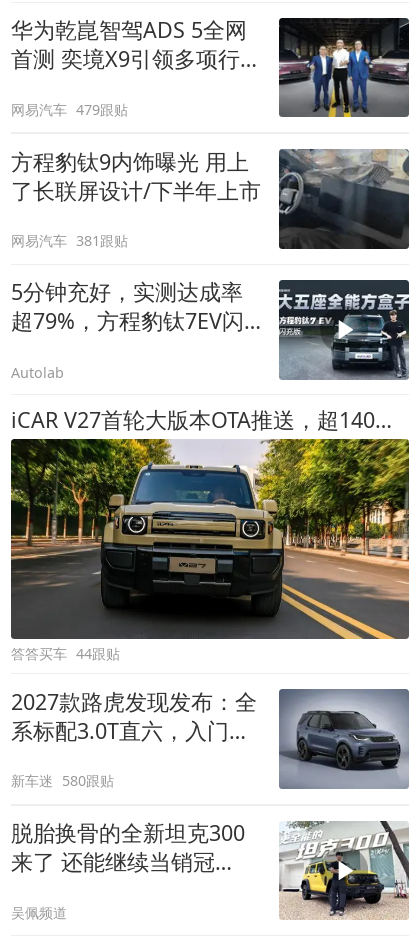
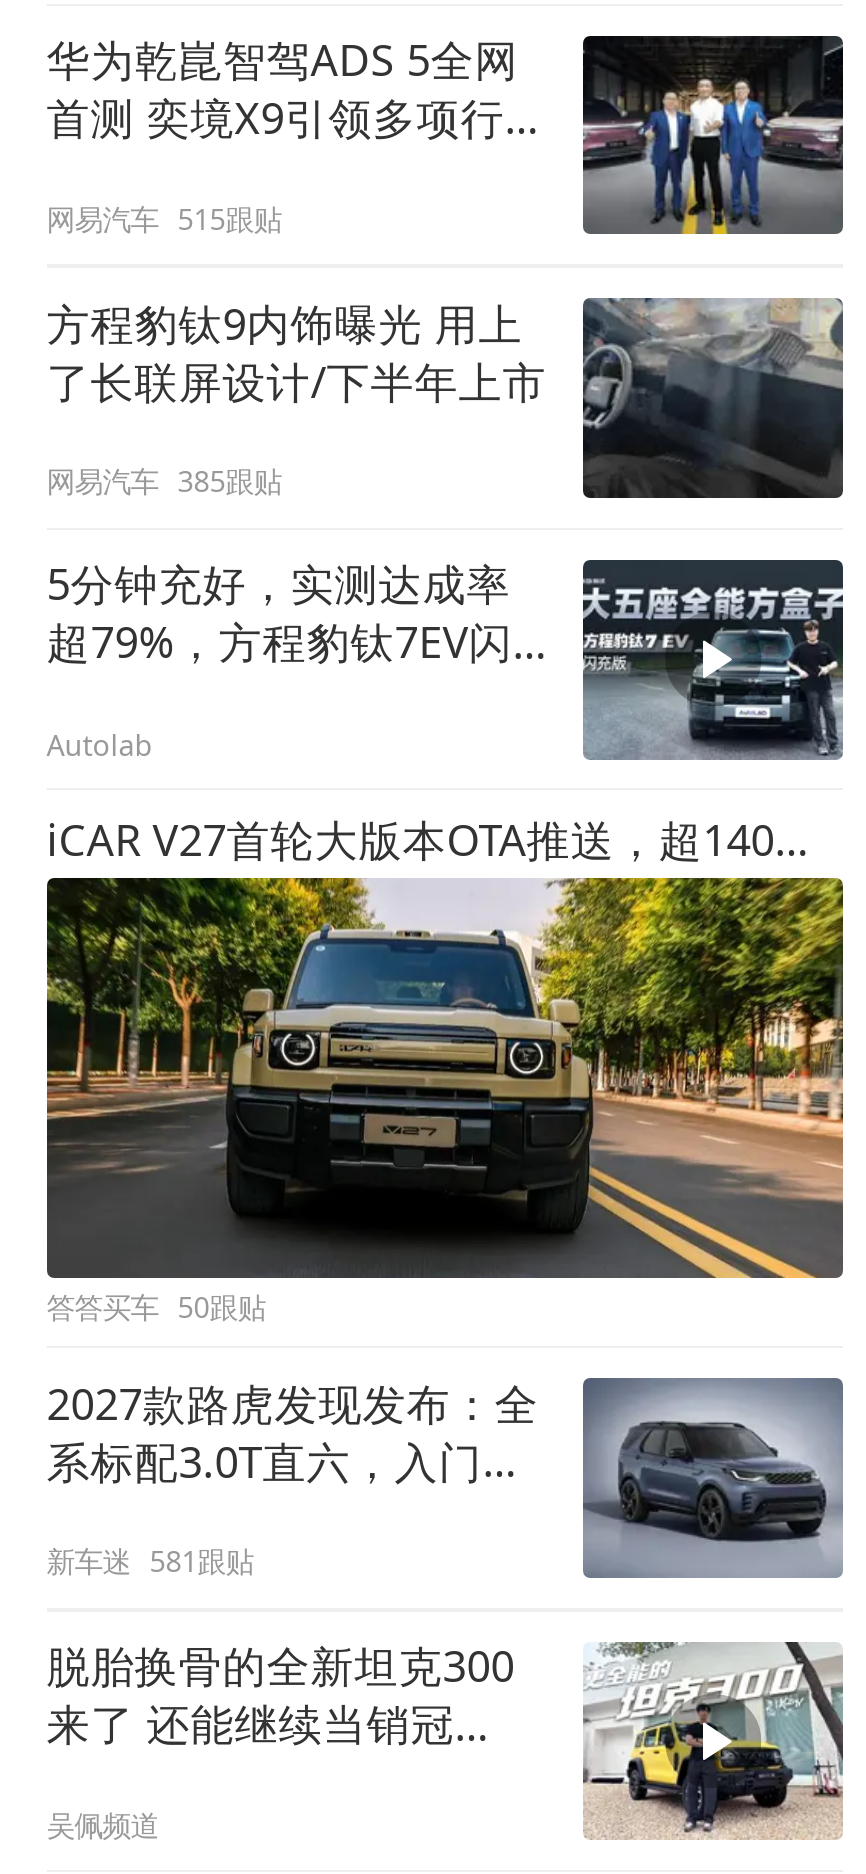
- 网易汽车 479跟贴
+ 网易汽车 515跟贴

- 网易汽车 381跟贴
+ 网易汽车 385跟贴

- 答答买车 44跟贴
+ 答答买车 50跟贴

- 新车迷 580跟贴
+ 新车迷 581跟贴
